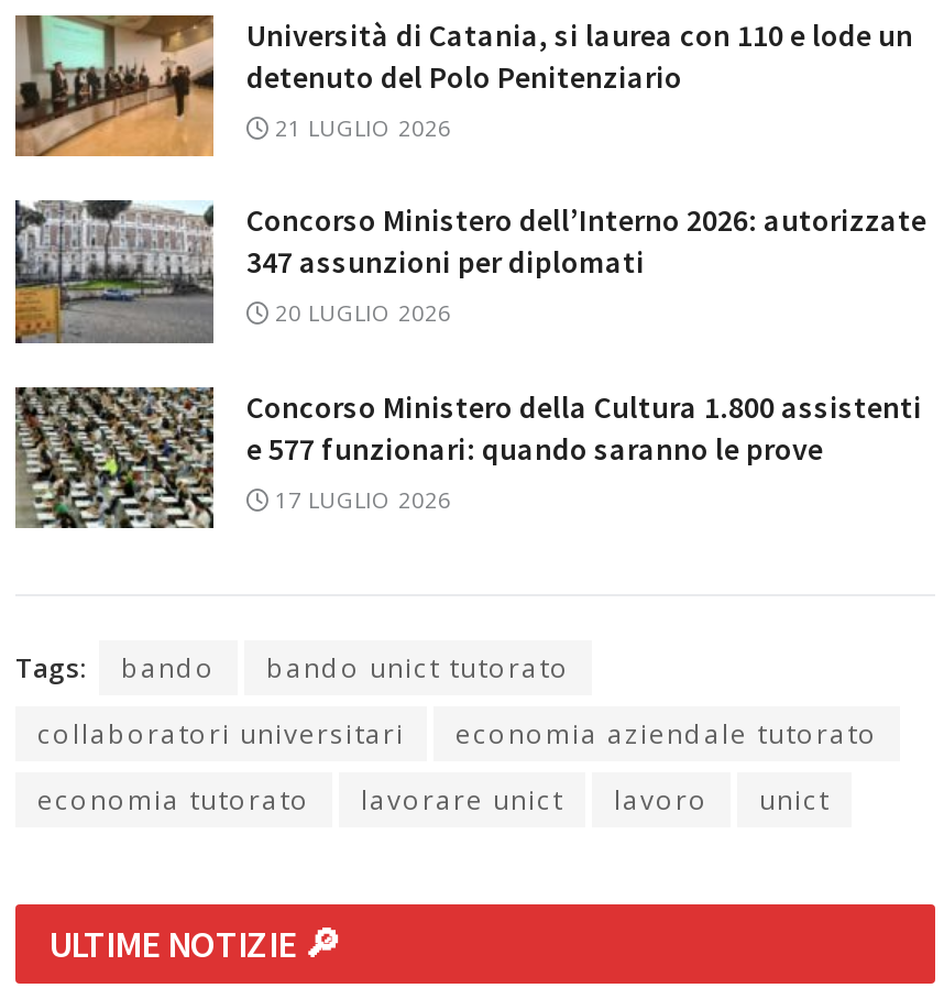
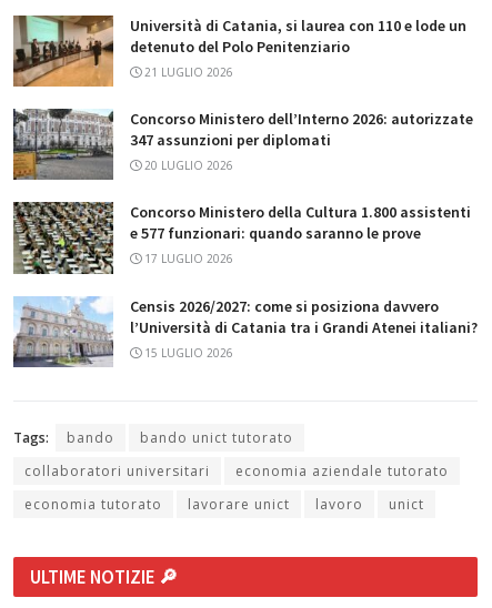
+ [image]
+ Censis 2026/2027: come si posiziona davvero
+ l’Università di Catania tra i Grandi Atenei italiani?
+ 15 LUGLIO 2026
